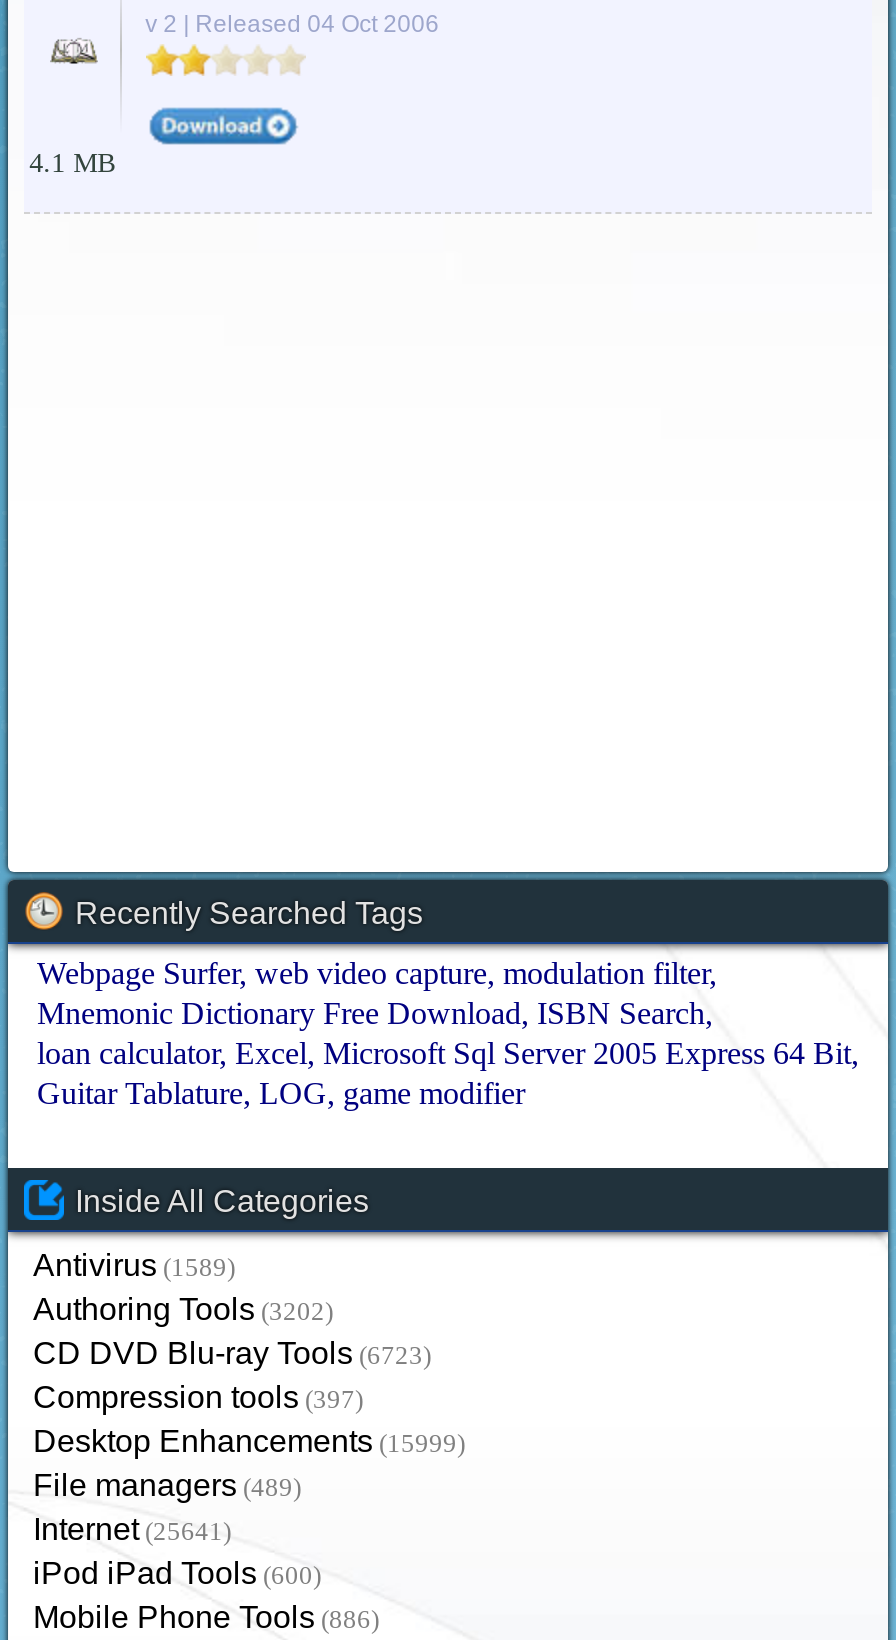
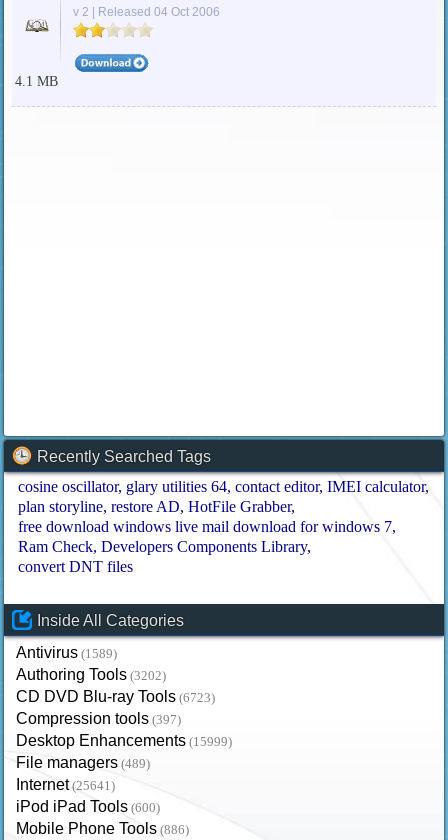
- Webpage Surfer web video capture modulation filter
- Mnemonic Dictionary Free Download ISBN Search
- loan calculator Excel Microsoft Sql Server 2005 Express 64 Bit
- Guitar Tablature LOG game modifier
+ cosine oscillator glary utilities 64 contact editor IMEI calculator
+ plan storyline restore AD HotFile Grabber
+ free download windows live mail download for windows 7
+ Ram Check Developers Components Library
+ convert DNT files
